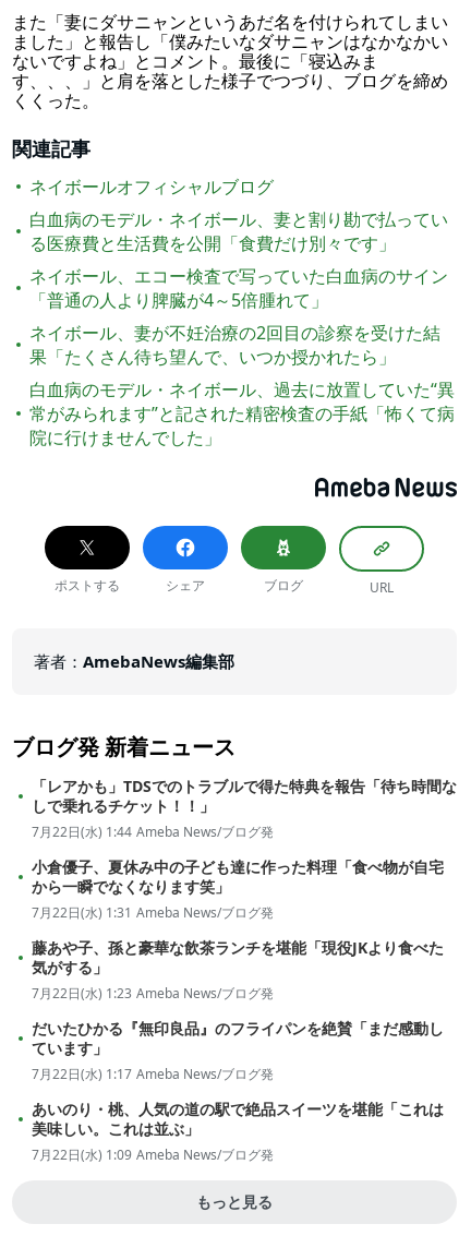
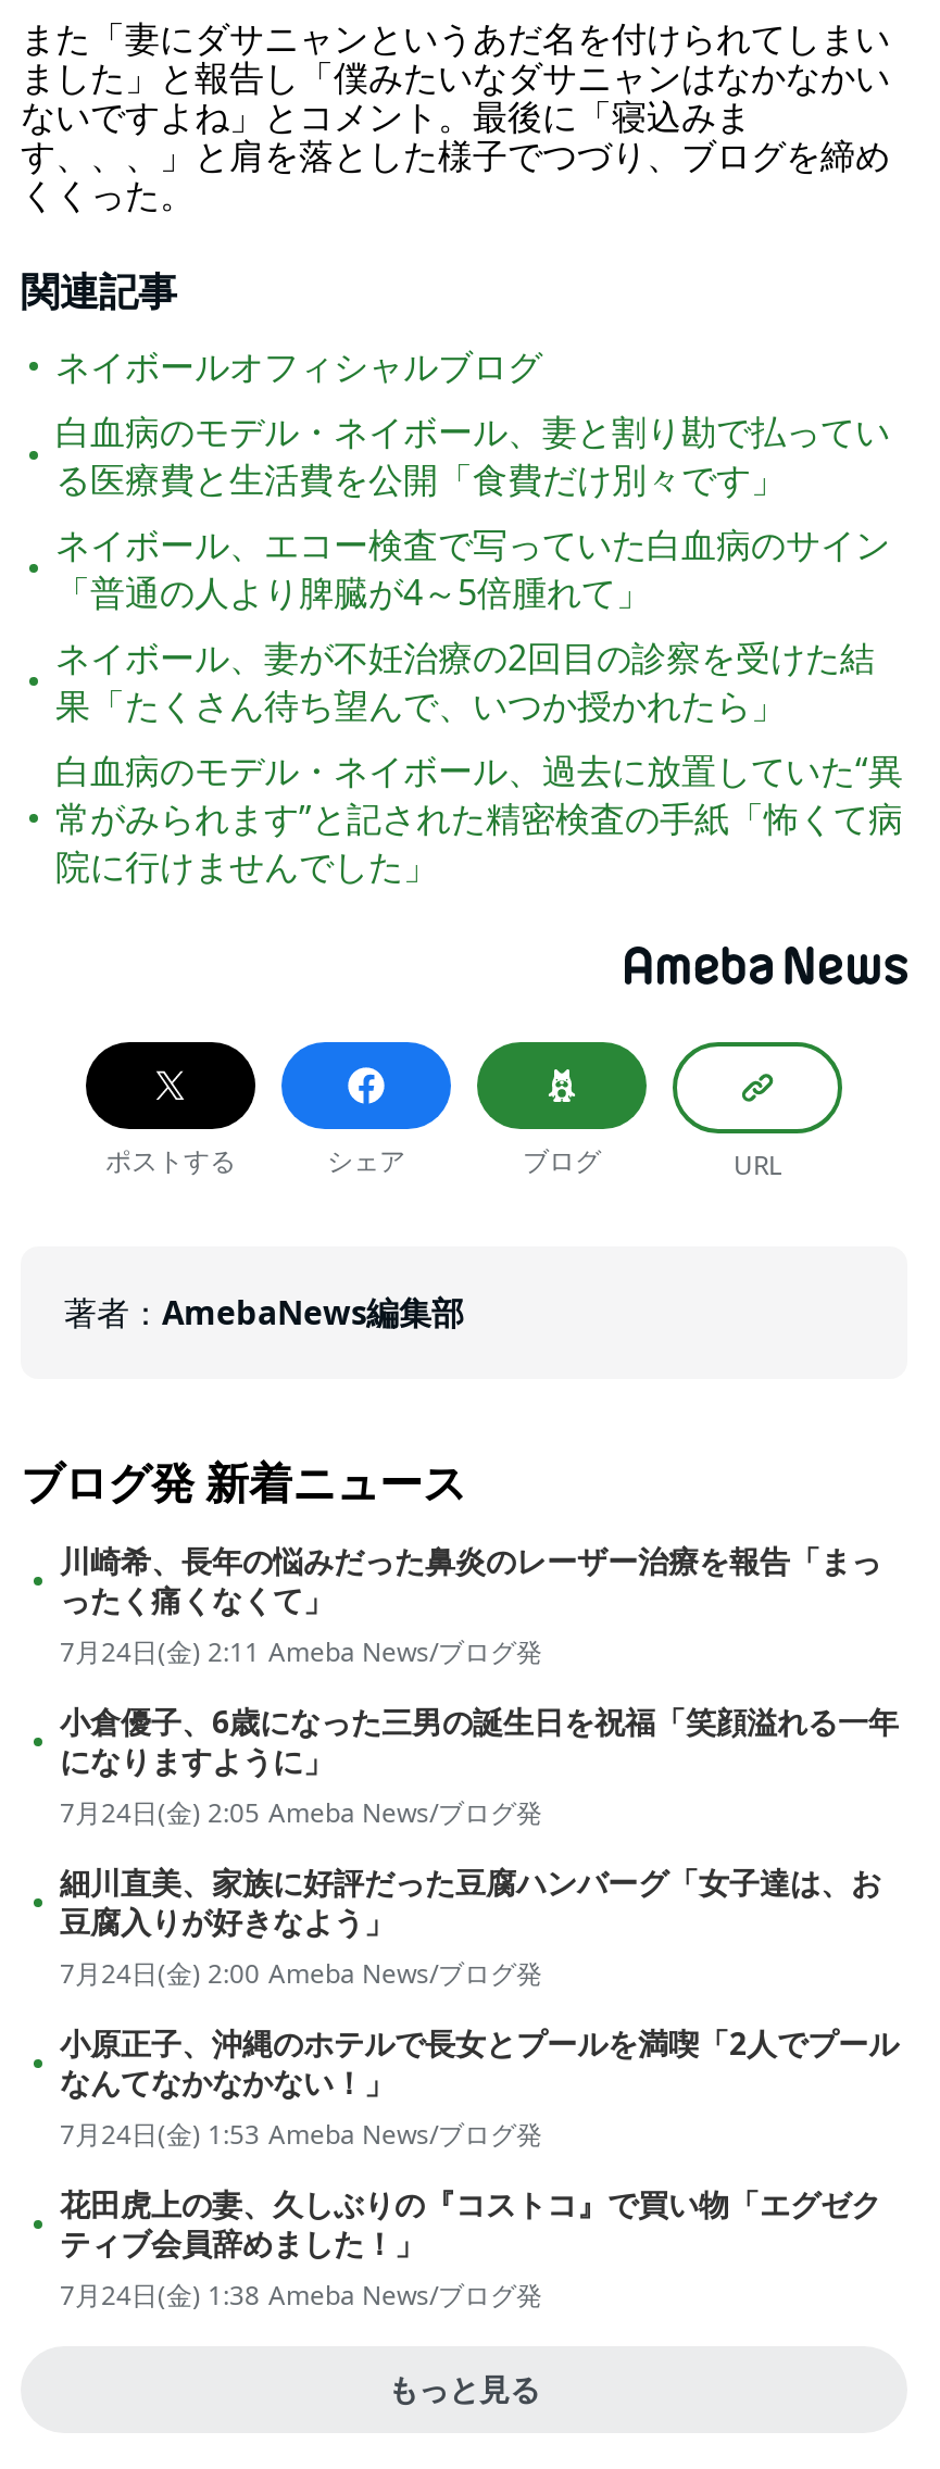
- 「レアかも」TDSでのトラブルで得た特典を報告「待ち時間な
- しで乗れるチケット！！」
- 7月22日(水) 1:44 Ameba News/ブログ発
+ 川崎希、長年の悩みだった鼻炎のレーザー治療を報告「まっ
+ ったく痛くなくて」
+ 7月24日(金) 2:11 Ameba News/ブログ発

- 小倉優子、夏休み中の子ども達に作った料理「食べ物が自宅
- から一瞬でなくなります笑」
- 7月22日(水) 1:31 Ameba News/ブログ発
+ 小倉優子、6歳になった三男の誕生日を祝福「笑顔溢れる一年
+ になりますように」
+ 7月24日(金) 2:05 Ameba News/ブログ発

- 藤あや子、孫と豪華な飲茶ランチを堪能「現役JKより食べた
- 気がする」
- 7月22日(水) 1:23 Ameba News/ブログ発
+ 細川直美、家族に好評だった豆腐ハンバーグ「女子達は、お
+ 豆腐入りが好きなよう」
+ 7月24日(金) 2:00 Ameba News/ブログ発

- だいたひかる『無印良品』のフライパンを絶賛「まだ感動し
- ています」
- 7月22日(水) 1:17 Ameba News/ブログ発
+ 小原正子、沖縄のホテルで長女とプールを満喫「2人でプール
+ なんてなかなかない！」
+ 7月24日(金) 1:53 Ameba News/ブログ発

- あいのり・桃、人気の道の駅で絶品スイーツを堪能「これは
- 美味しい。これは並ぶ」
- 7月22日(水) 1:09 Ameba News/ブログ発
+ 花田虎上の妻、久しぶりの『コストコ』で買い物「エグゼク
+ ティブ会員辞めました！」
+ 7月24日(金) 1:38 Ameba News/ブログ発
